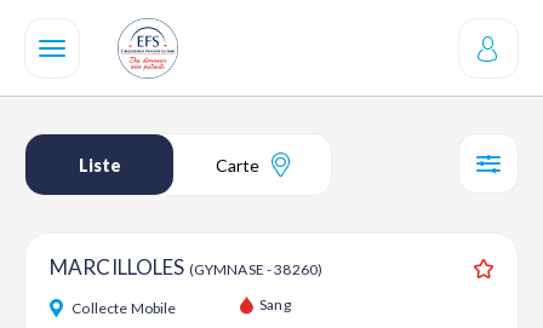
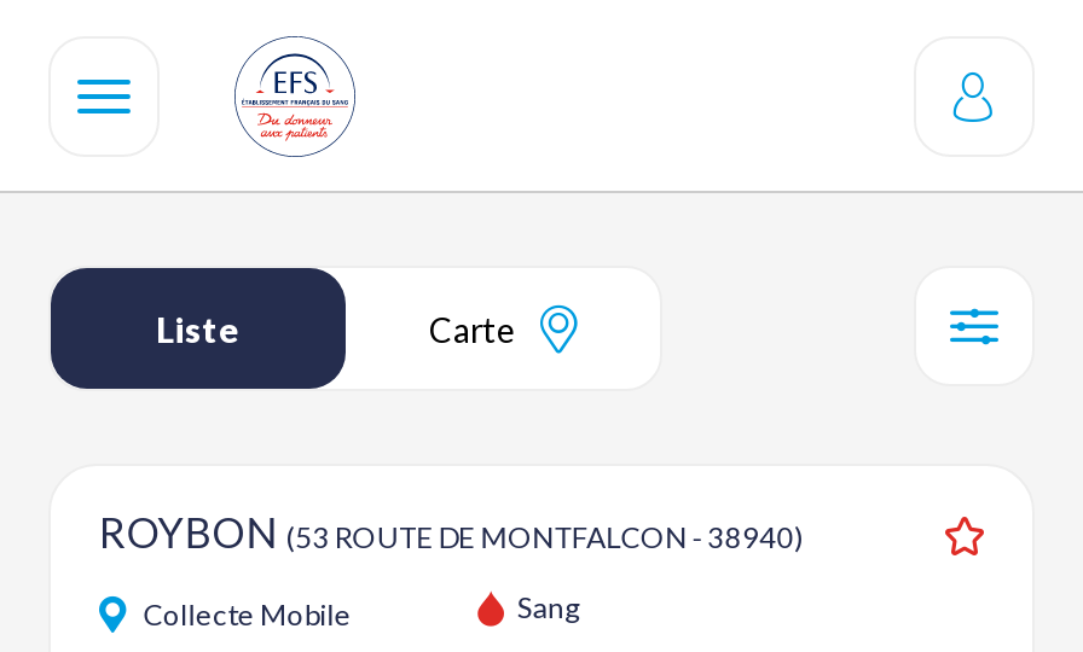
- MARCILLOLES (GYMNASE - 38260)
+ ROYBON (53 ROUTE DE MONTFALCON - 38940)
